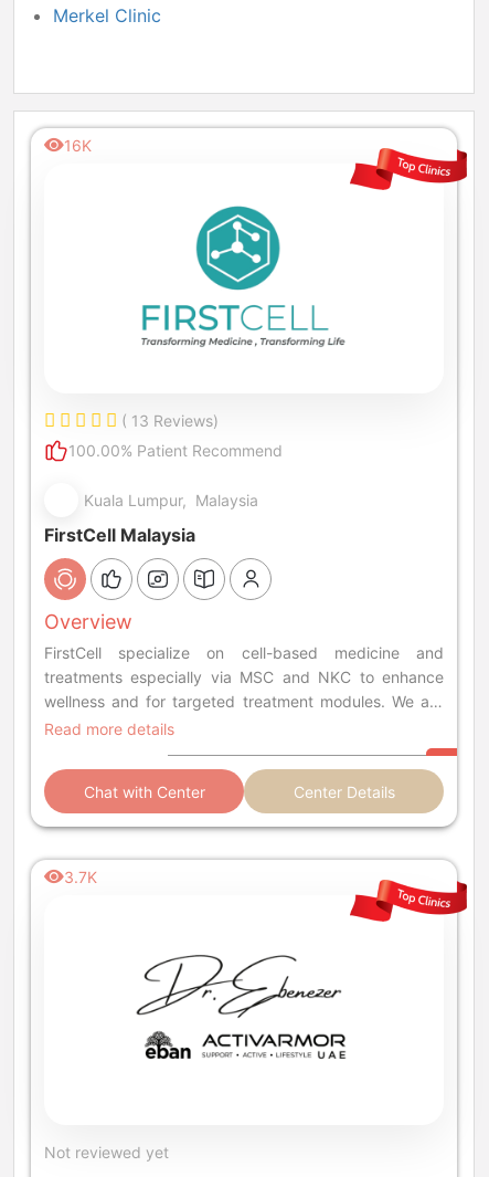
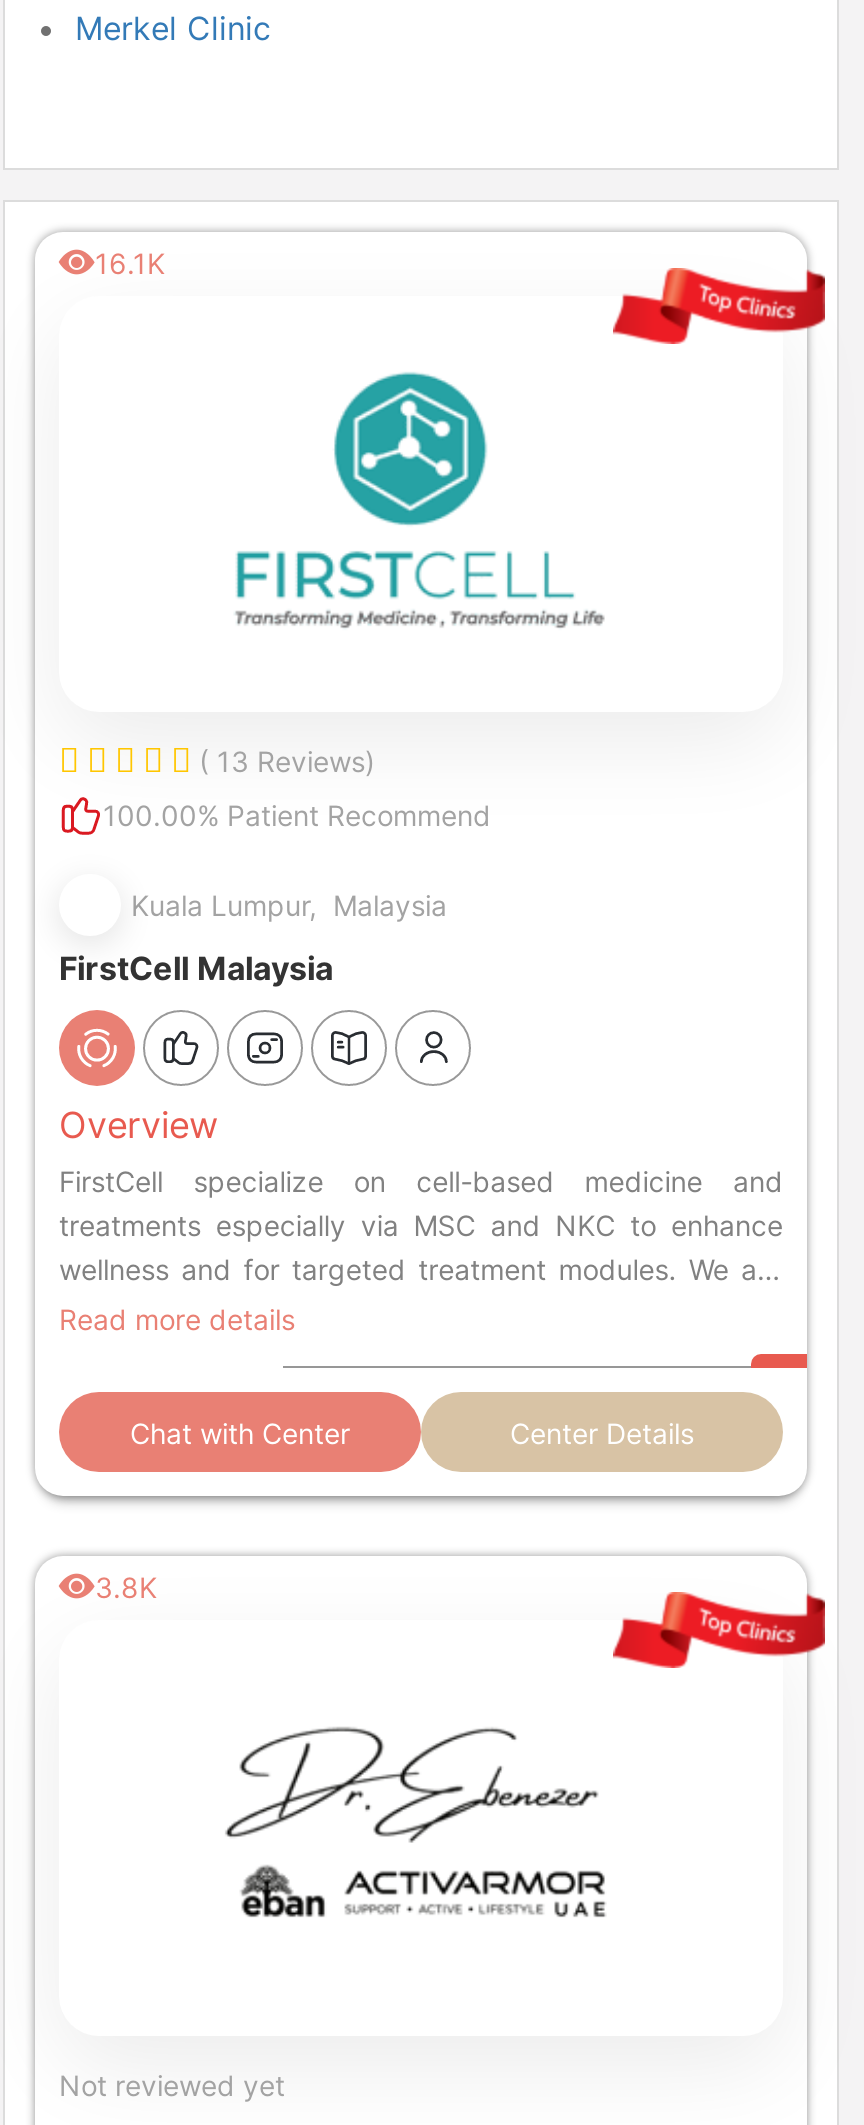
- 16K
+ 16.1K

- 3.7K
+ 3.8K
